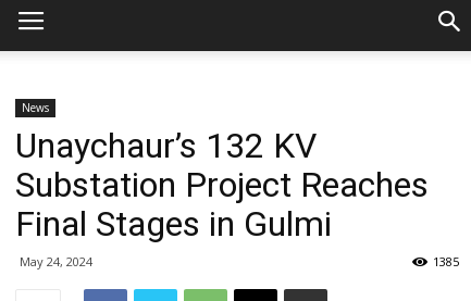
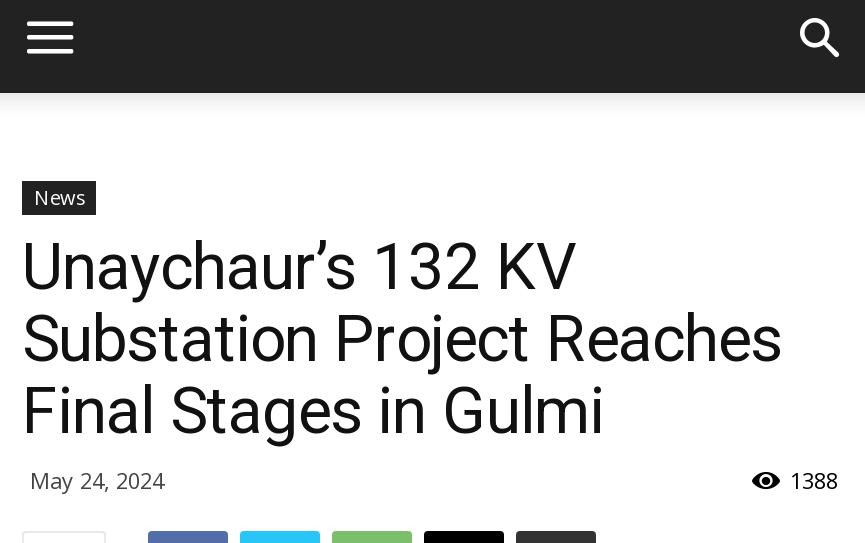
- 1385
+ 1388
